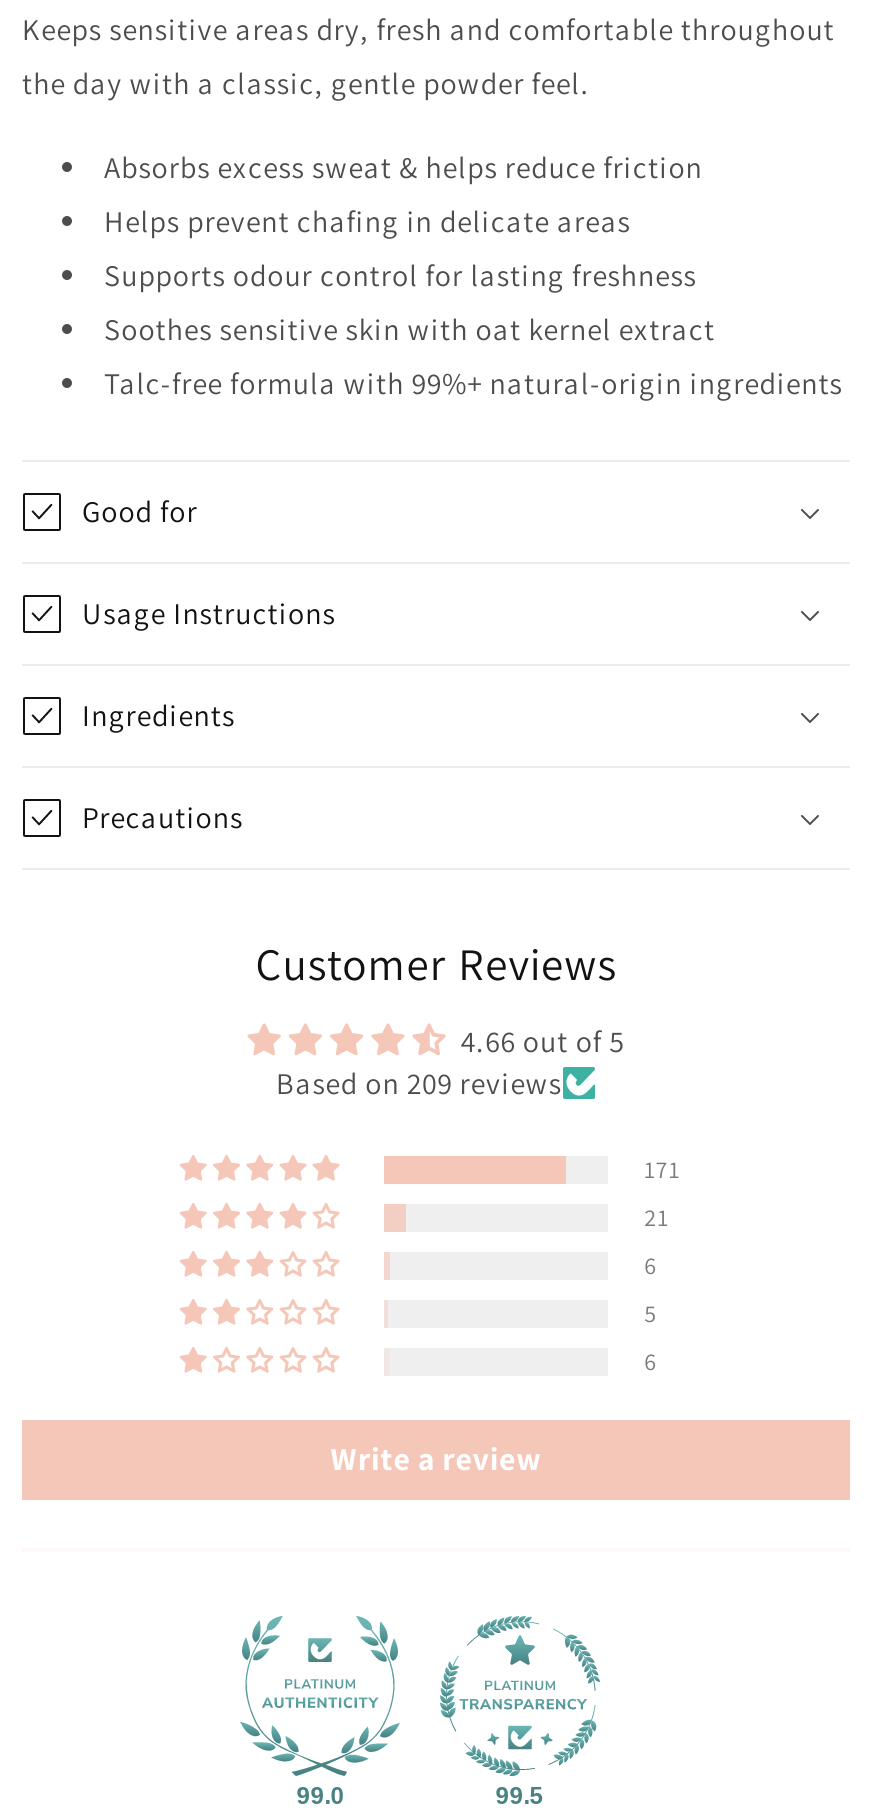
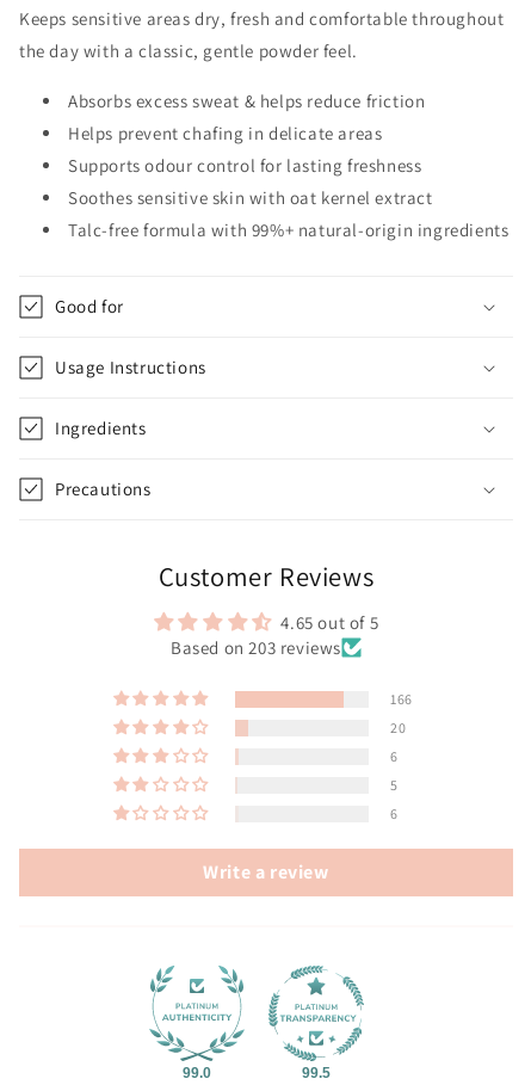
- 4.66 out of 5
+ 4.65 out of 5

- Based on 209 reviews
+ Based on 203 reviews

- 171
+ 166

- 21
+ 20
